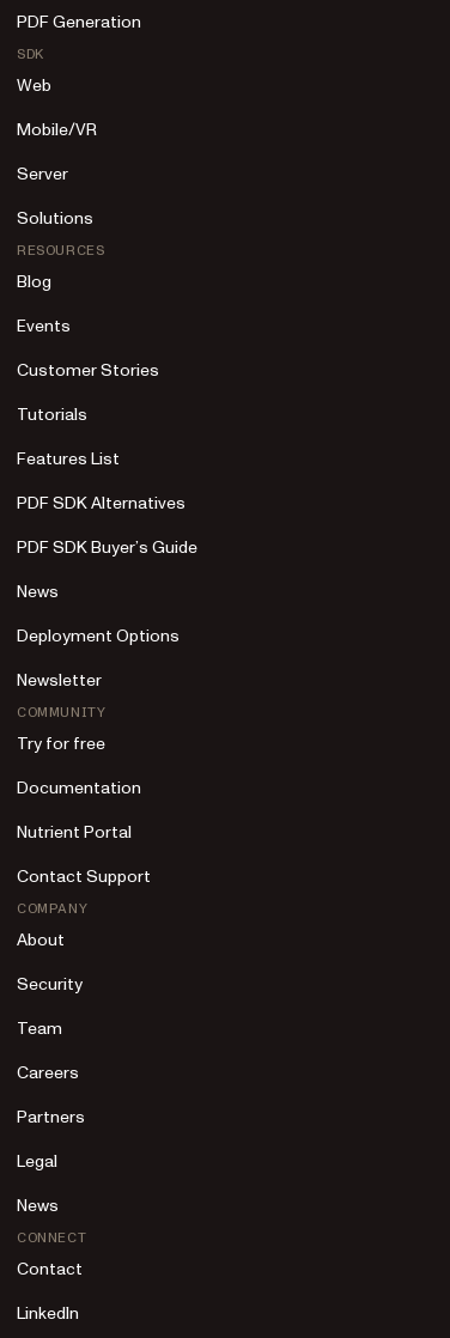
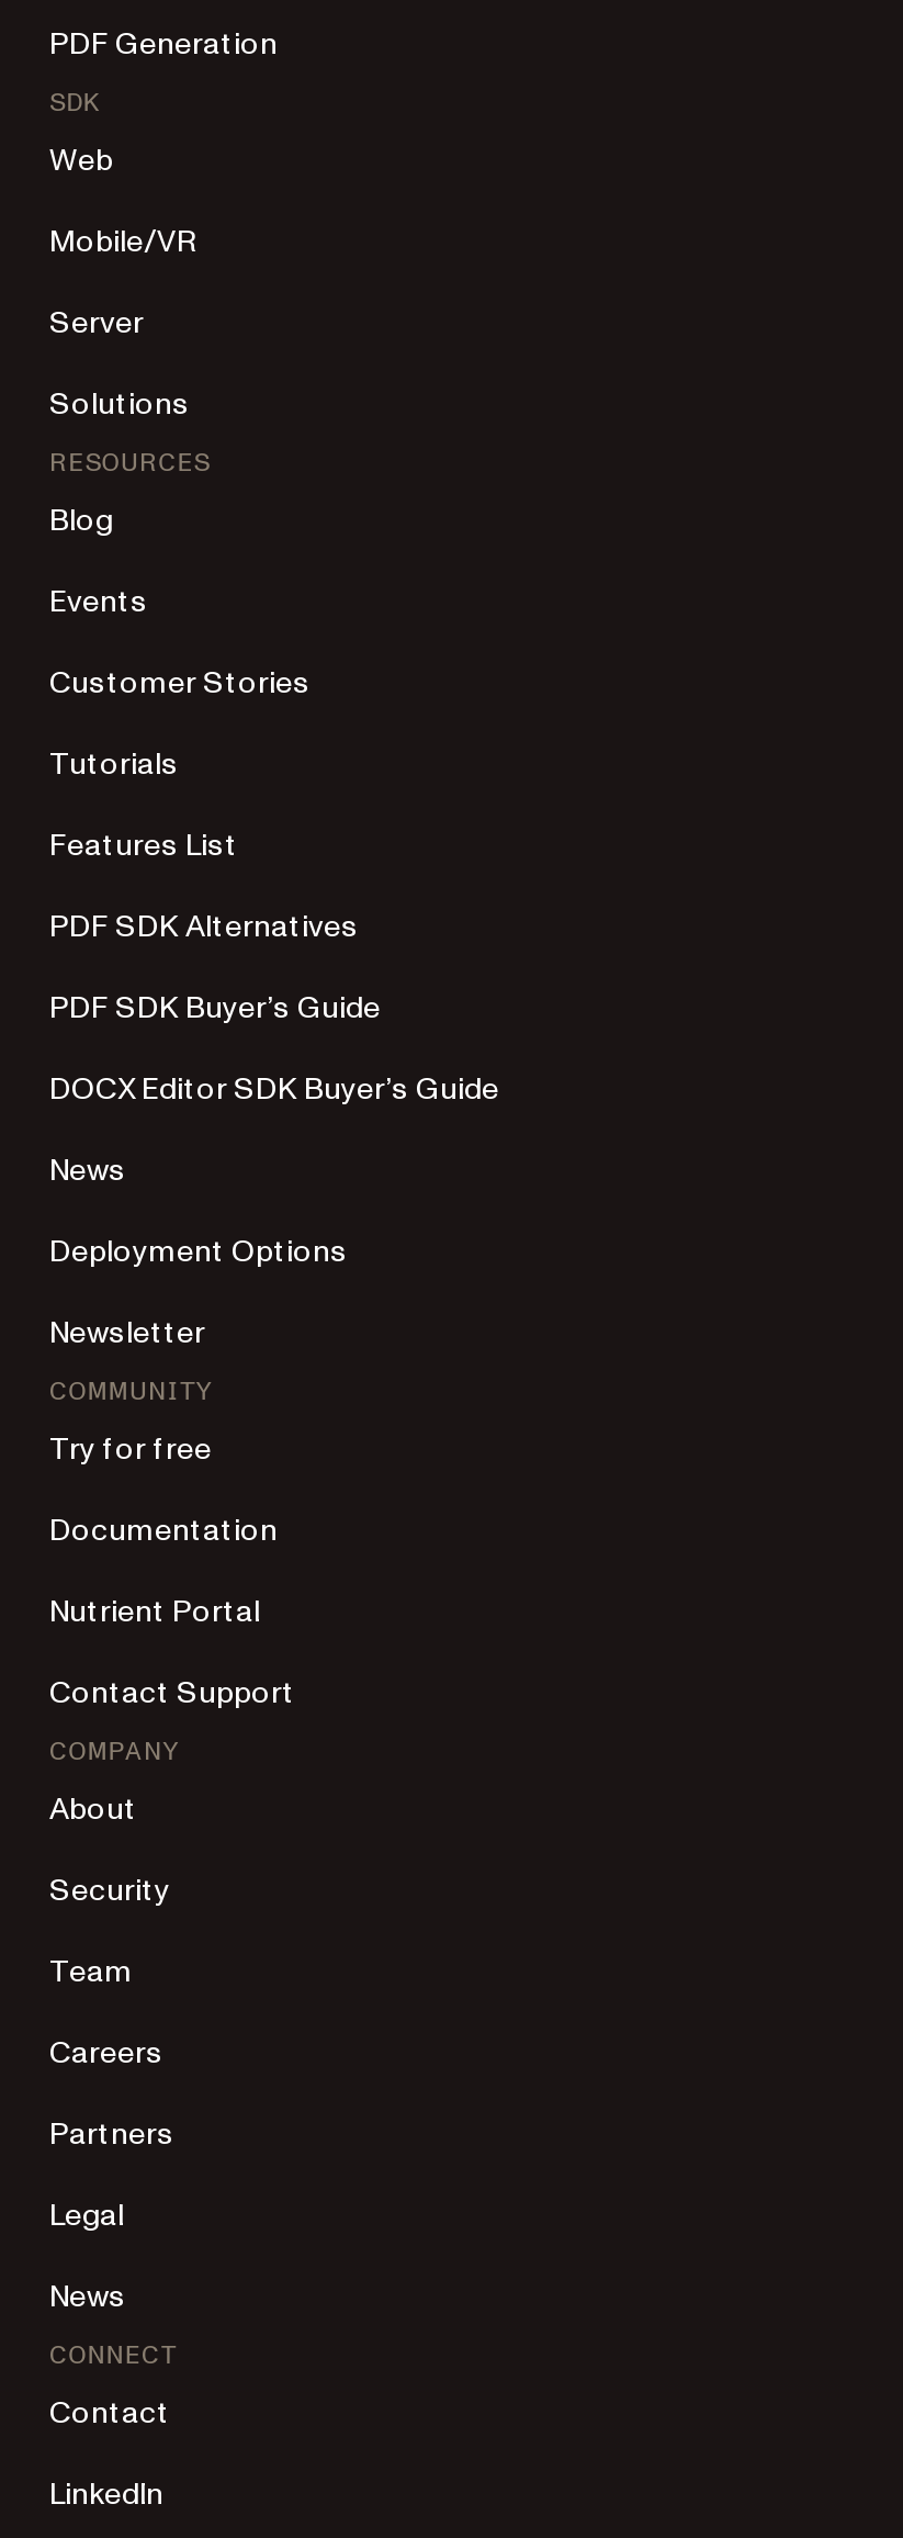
+ DOCX Editor SDK Buyer’s Guide
